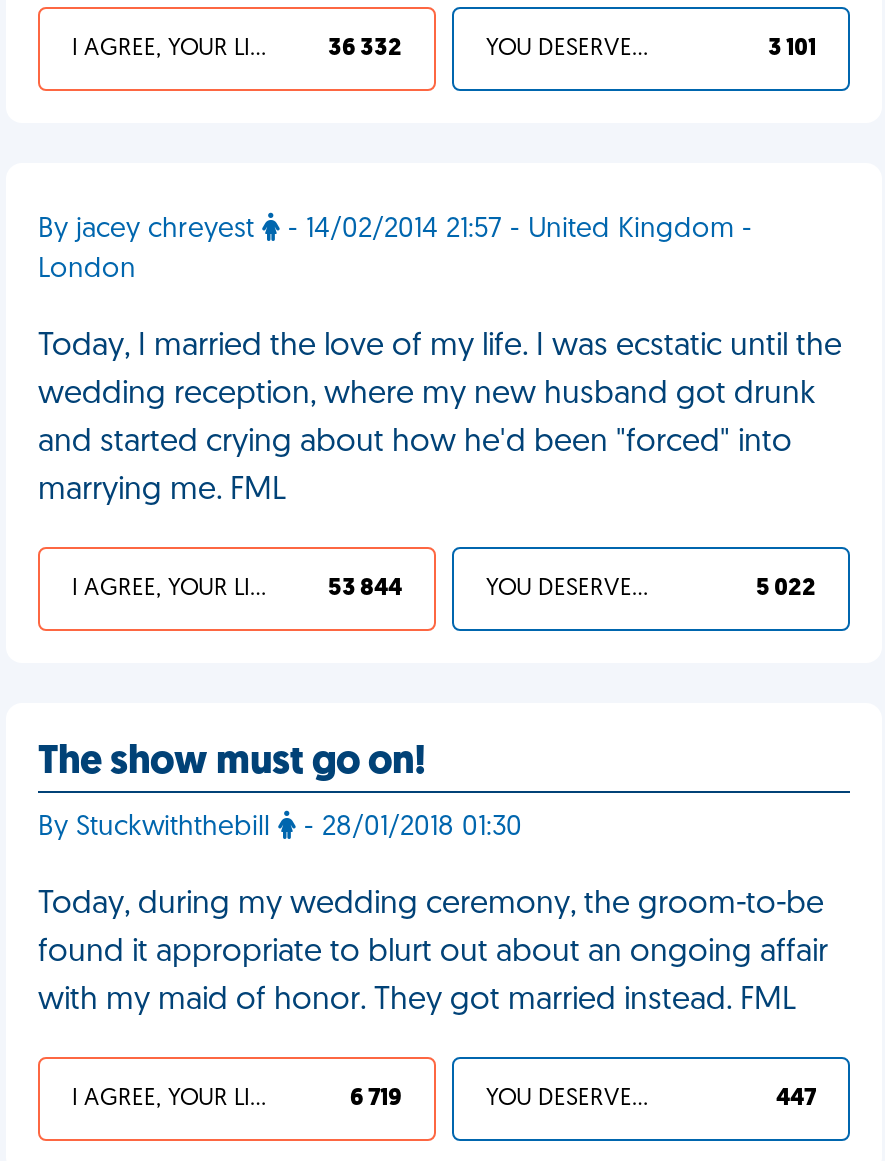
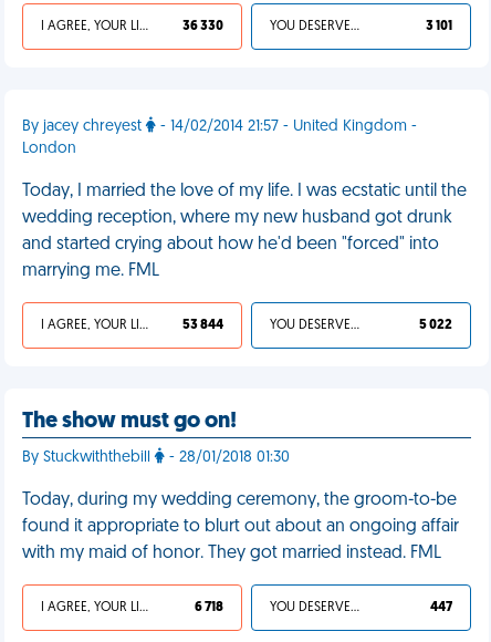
- 36 332
+ 36 330

- 6 719
+ 6 718
